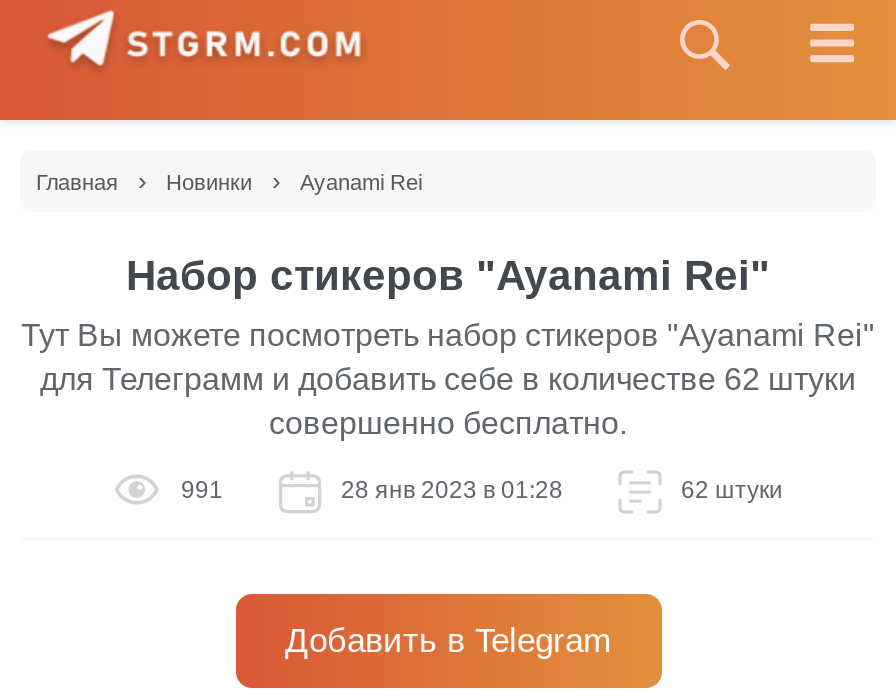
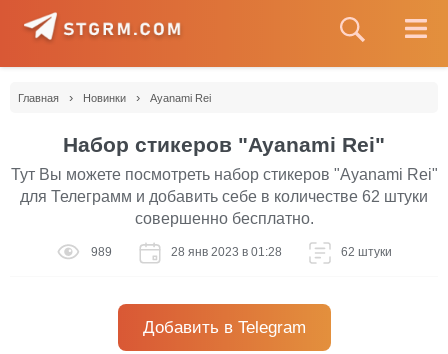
- 991
+ 989
